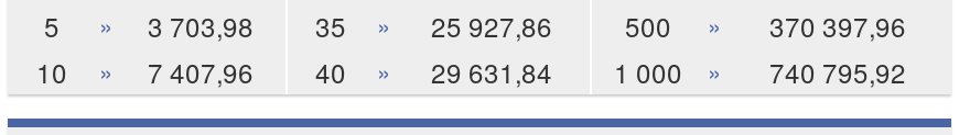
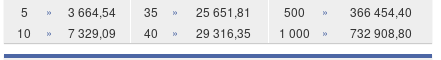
- 3 703,98
+ 3 664,54

- 25 927,86
+ 25 651,81

- 370 397,96
+ 366 454,40

- 7 407,96
+ 7 329,09

- 29 631,84
+ 29 316,35

- 740 795,92
+ 732 908,80
